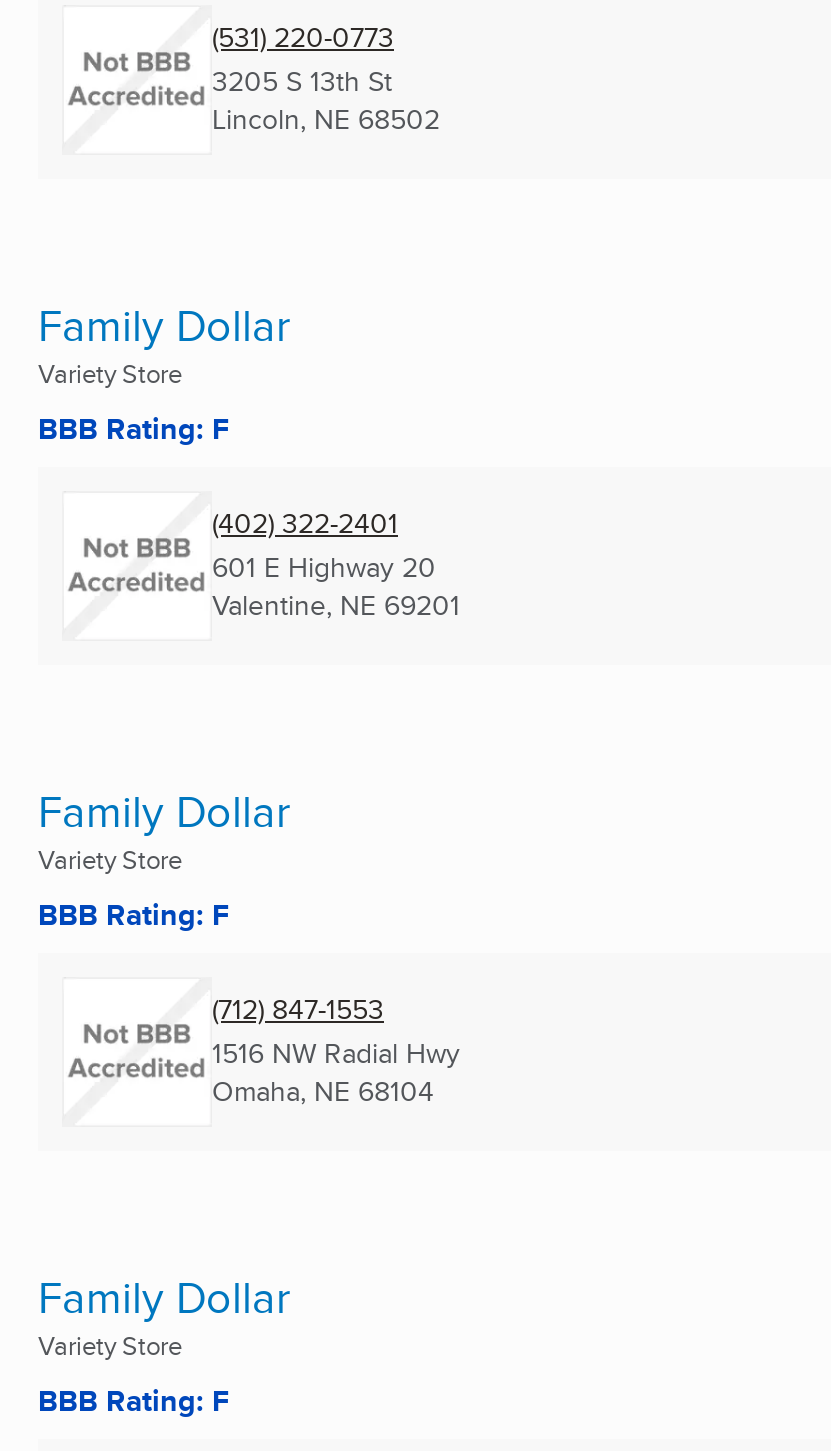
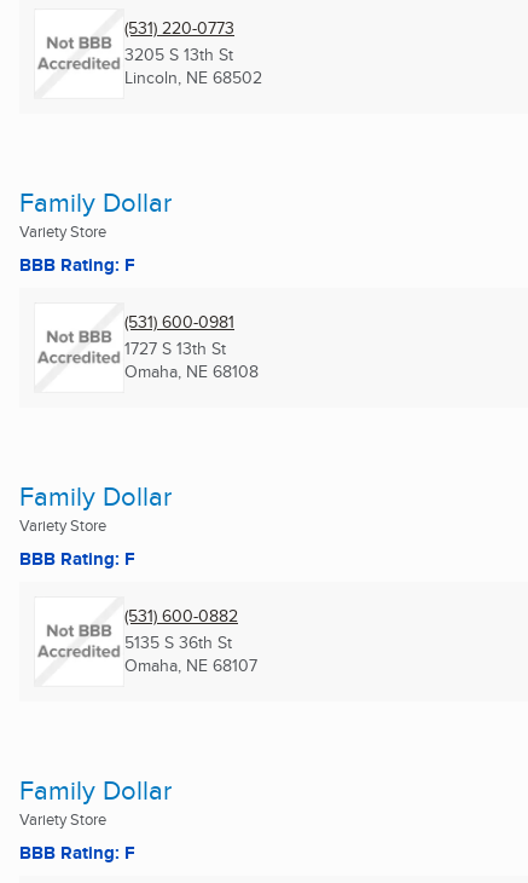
- (402) 322-2401
- 601 E Highway 20
- Valentine, NE 69201
+ (531) 600-0981
+ 1727 S 13th St
+ Omaha, NE 68108

- (712) 847-1553
- 1516 NW Radial Hwy
- Omaha, NE 68104
+ (531) 600-0882
+ 5135 S 36th St
+ Omaha, NE 68107
